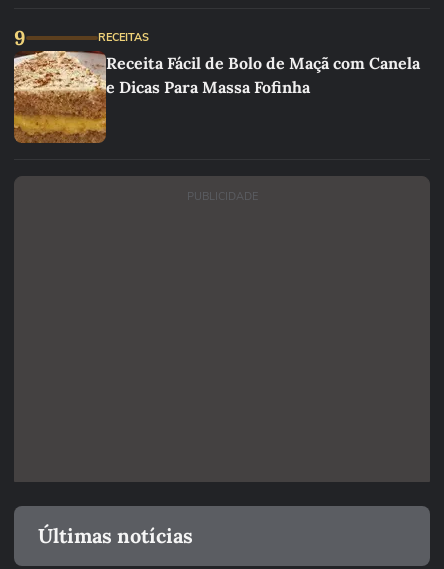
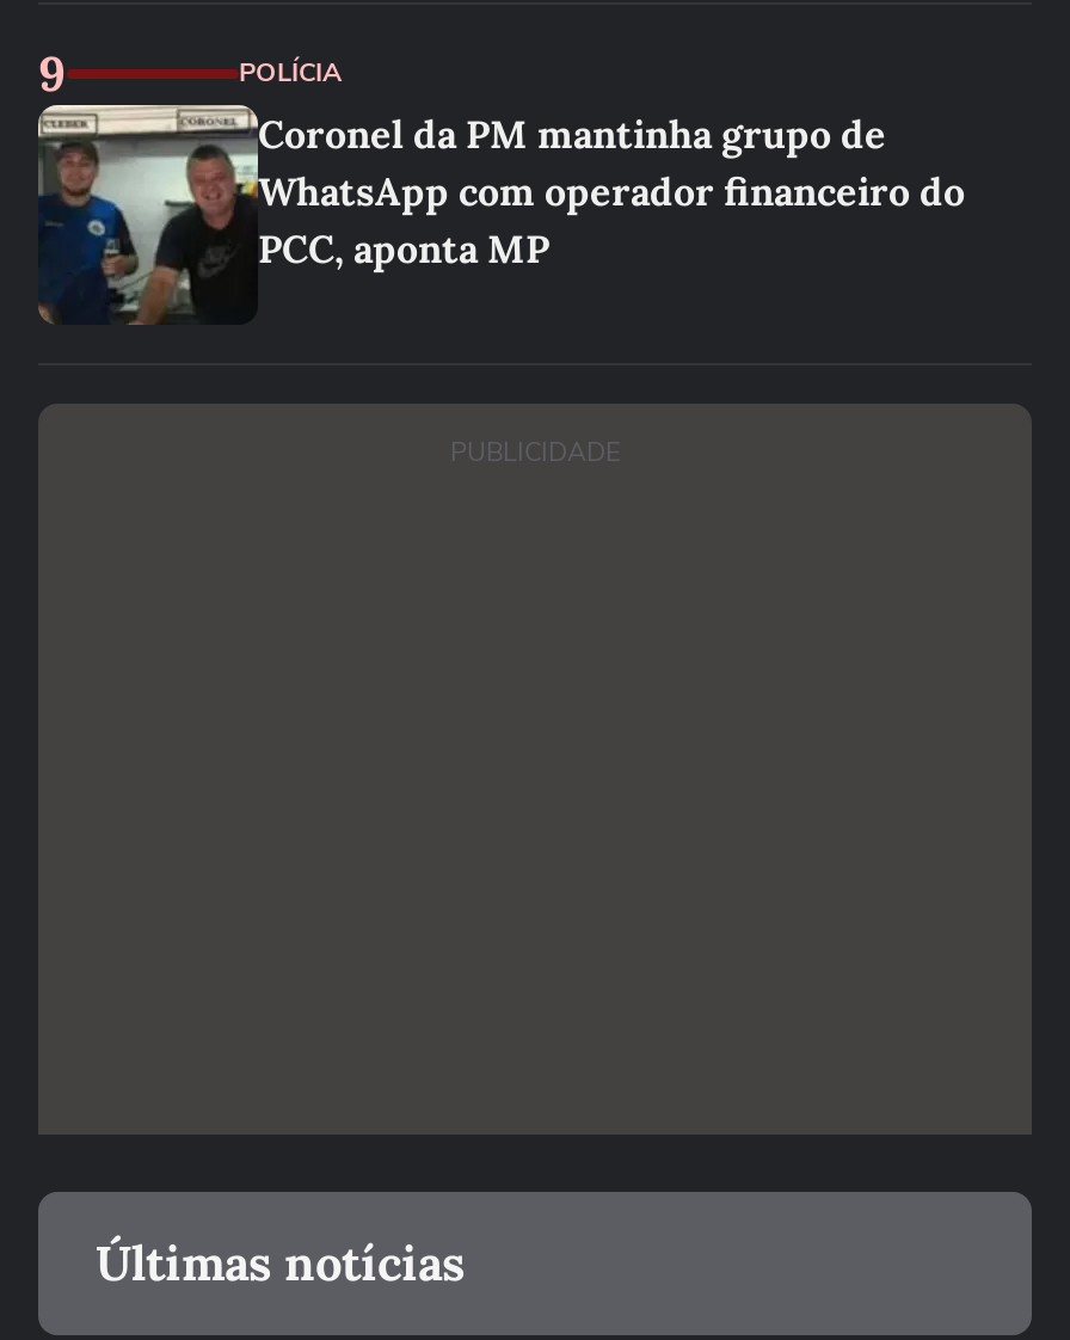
- [image]
- RECEITAS
- Receita Fácil de Bolo de Maçã com Canela
- e Dicas Para Massa Fofinha
+ [image]
+ POLÍCIA
+ Coronel da PM mantinha grupo de
+ WhatsApp com operador financeiro do
+ PCC, aponta MP
